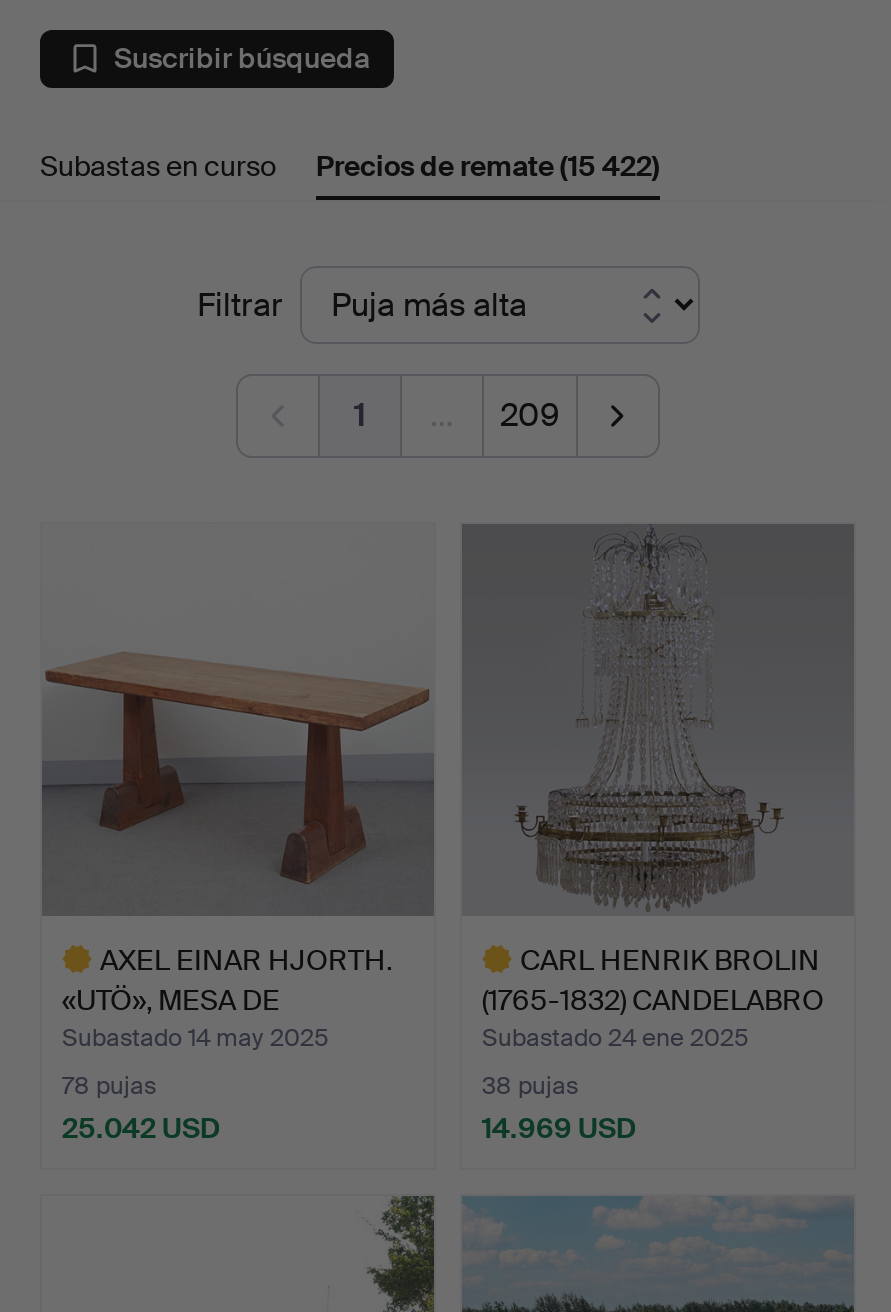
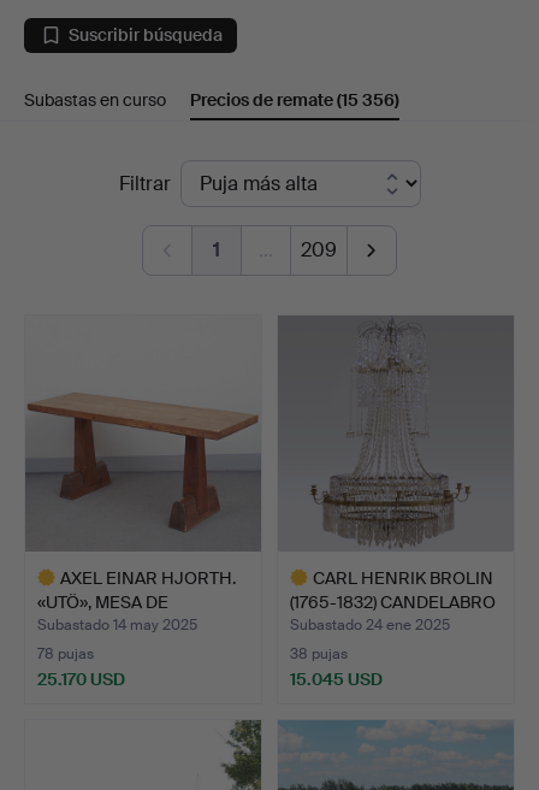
- Precios de remate(15 422)
+ Precios de remate(15 356)

- 25.042 USD
+ 25.170 USD

- 14.969 USD
+ 15.045 USD
